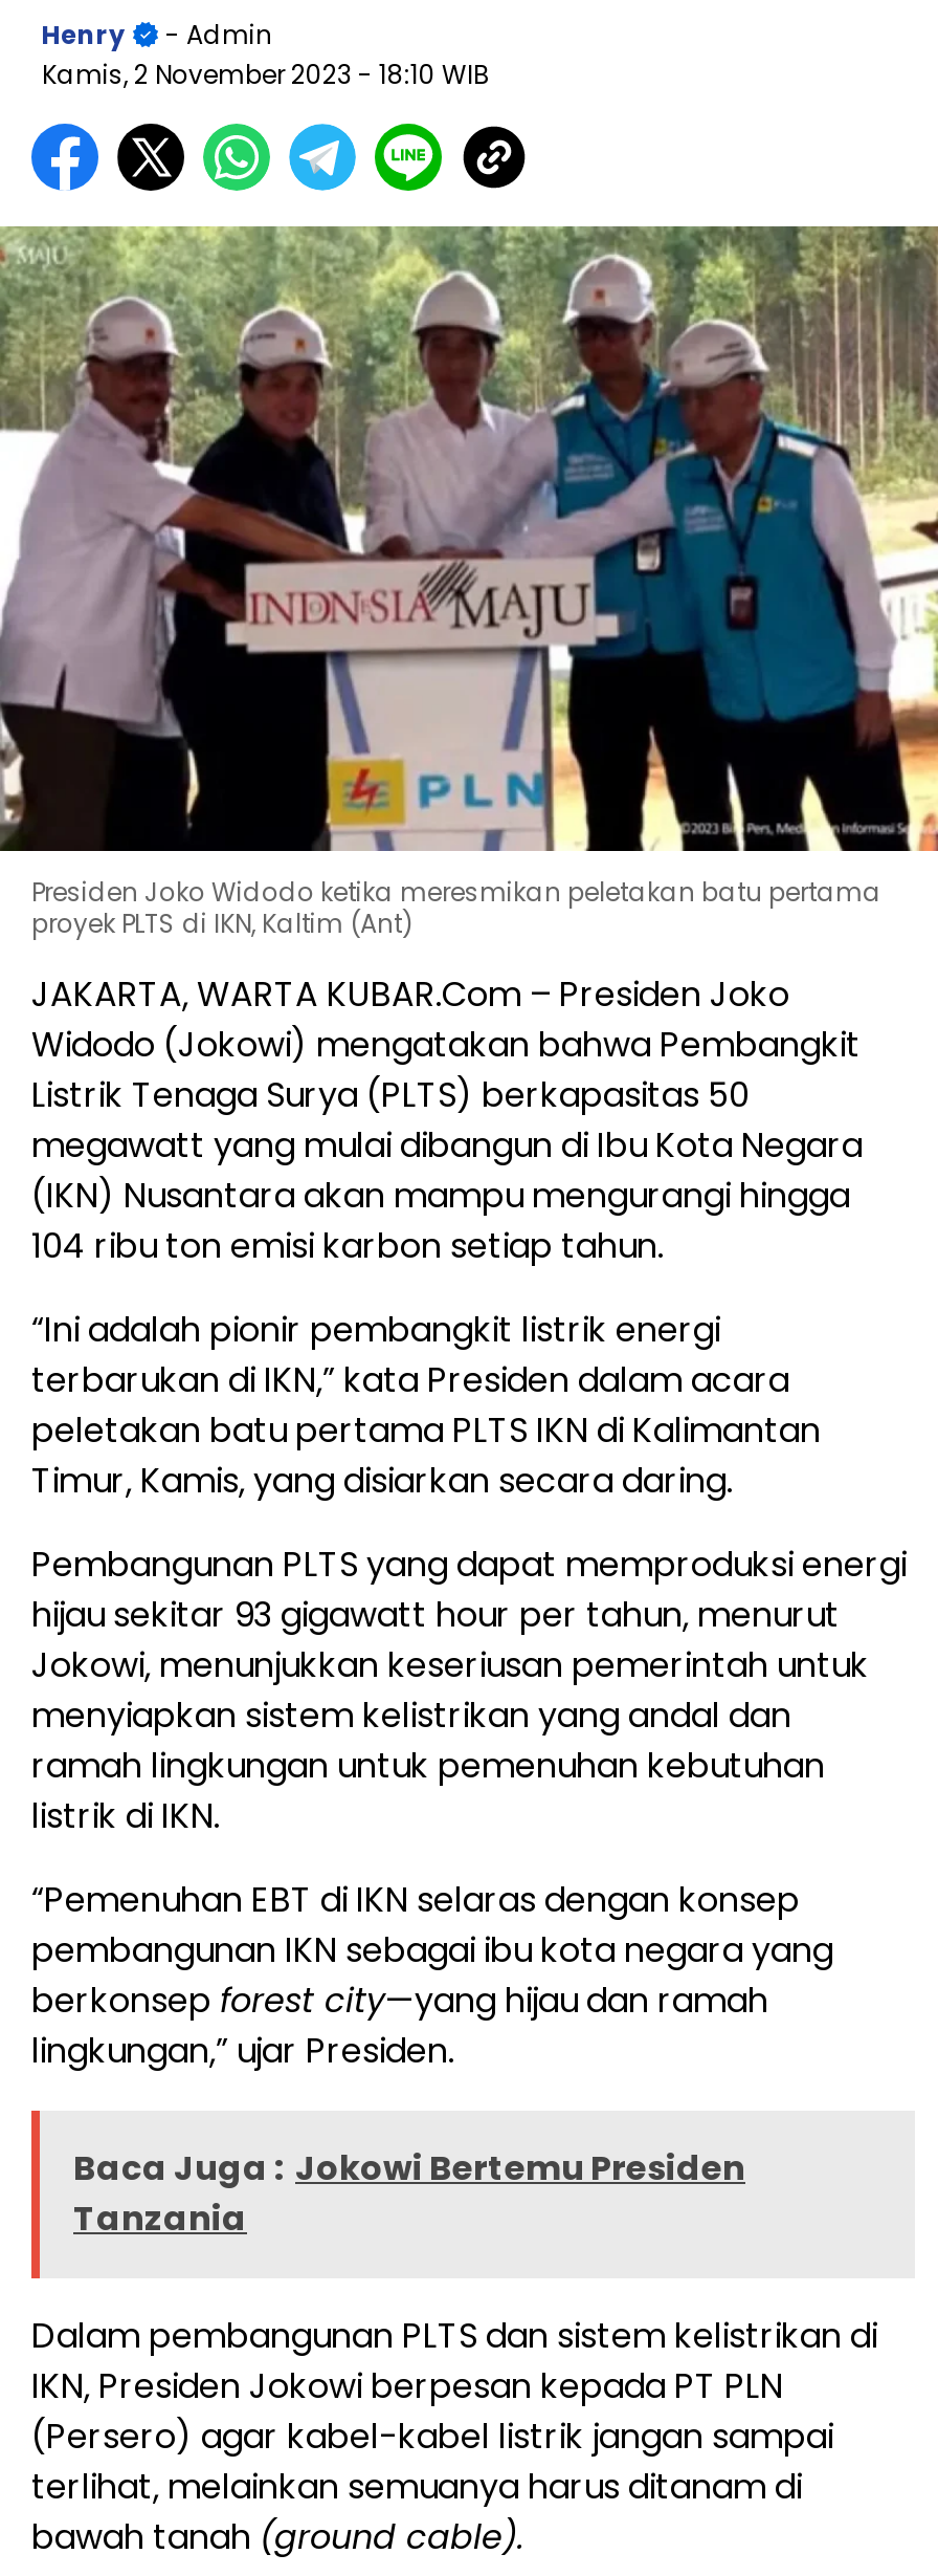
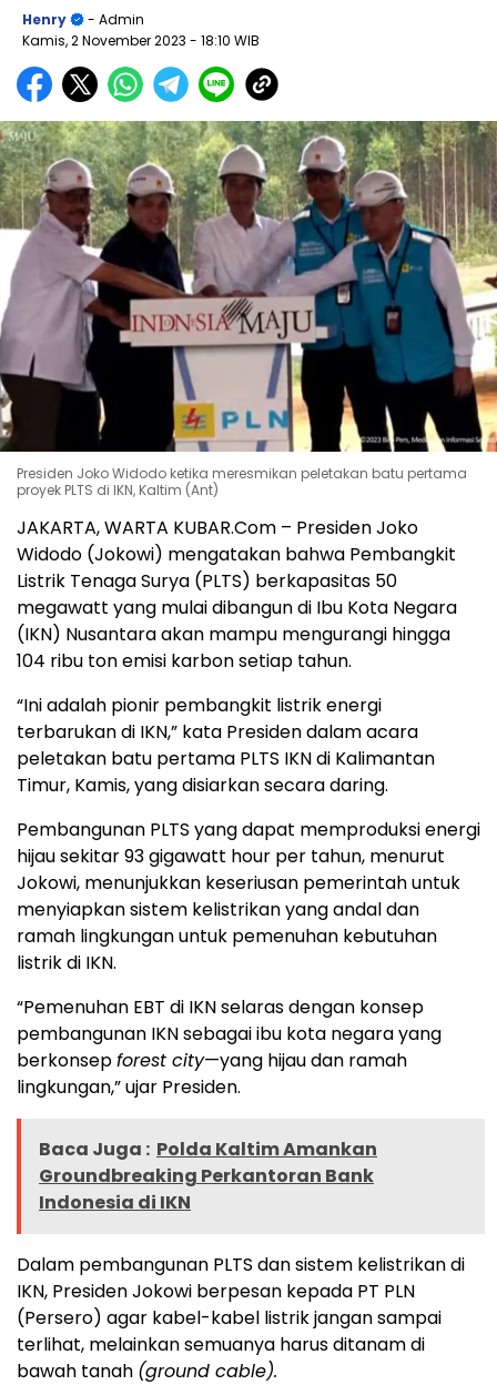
- Baca Juga : Jokowi Bertemu Presiden
- Tanzania
+ Baca Juga : Polda Kaltim Amankan
+ Groundbreaking Perkantoran Bank
+ Indonesia di IKN
